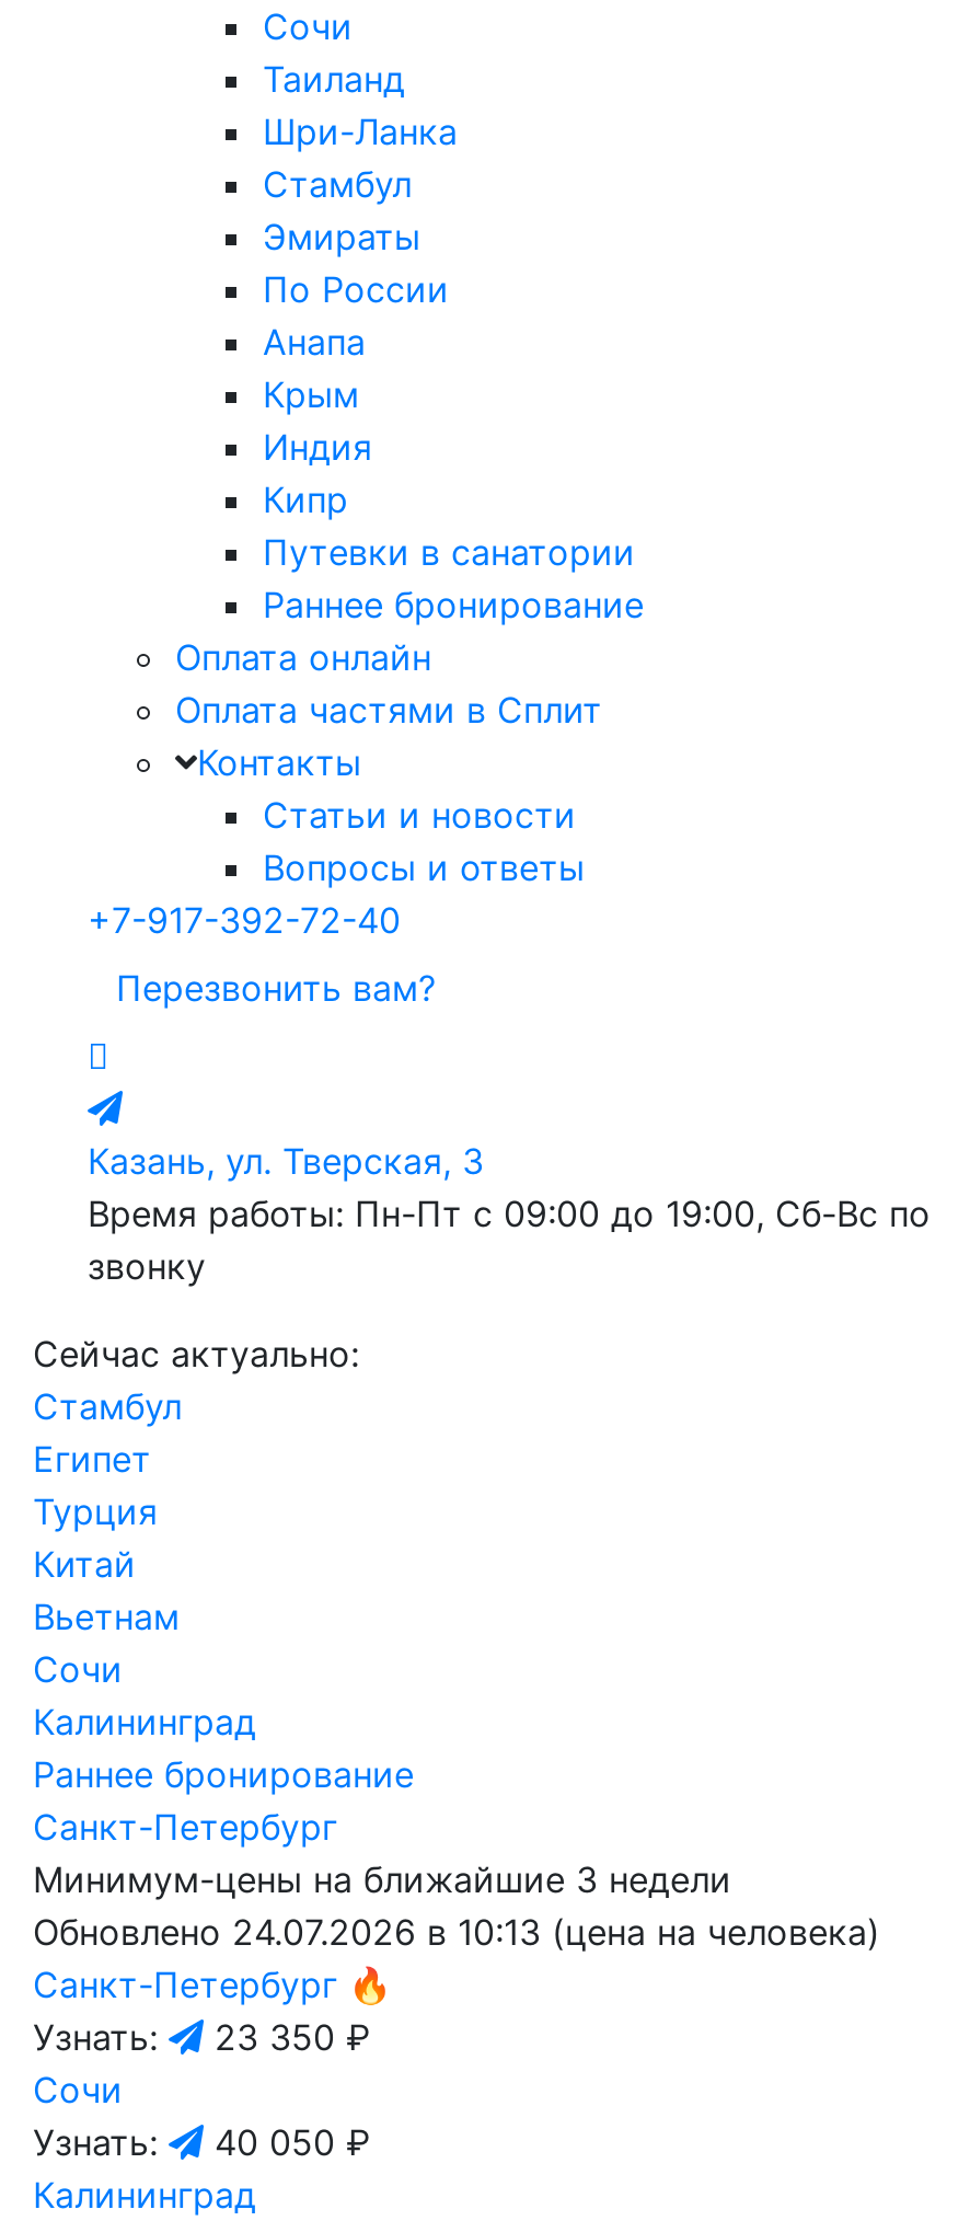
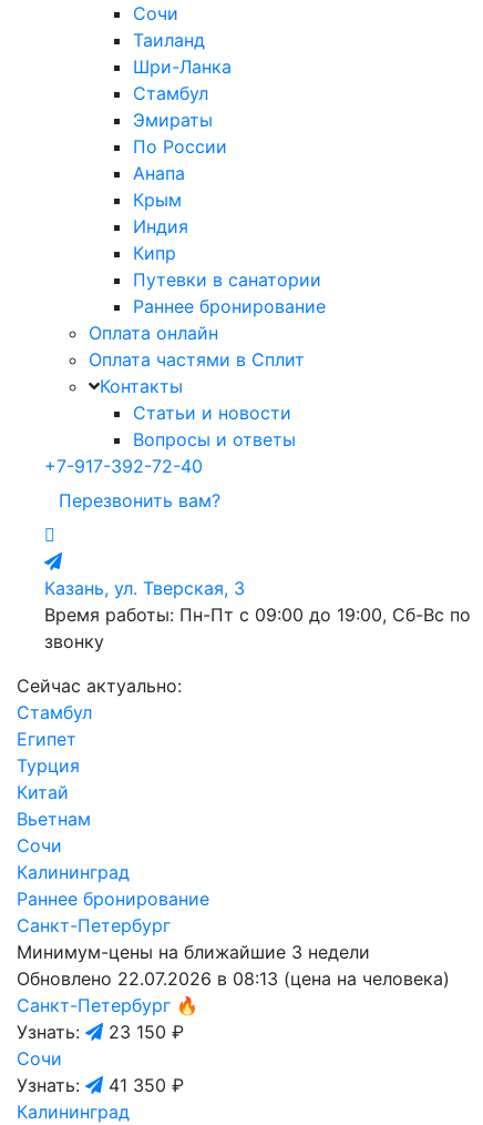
- Обновлено 24.07.2026 в 10:13 (цена на человека)
+ Обновлено 22.07.2026 в 08:13 (цена на человека)

- Узнать: 23 350 ₽
+ Узнать: 23 150 ₽

- Узнать: 40 050 ₽
+ Узнать: 41 350 ₽
